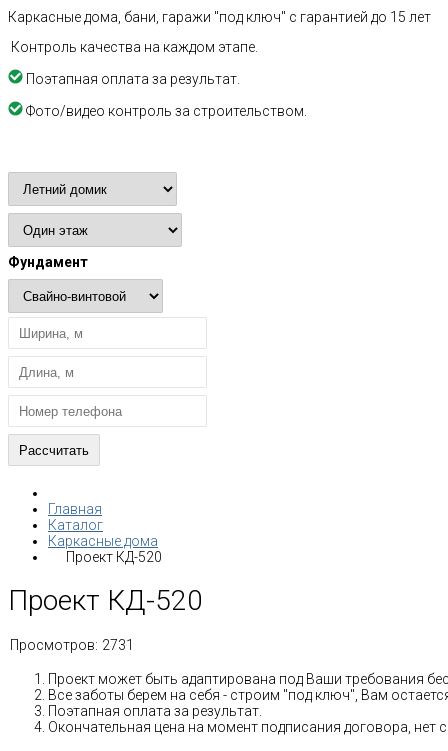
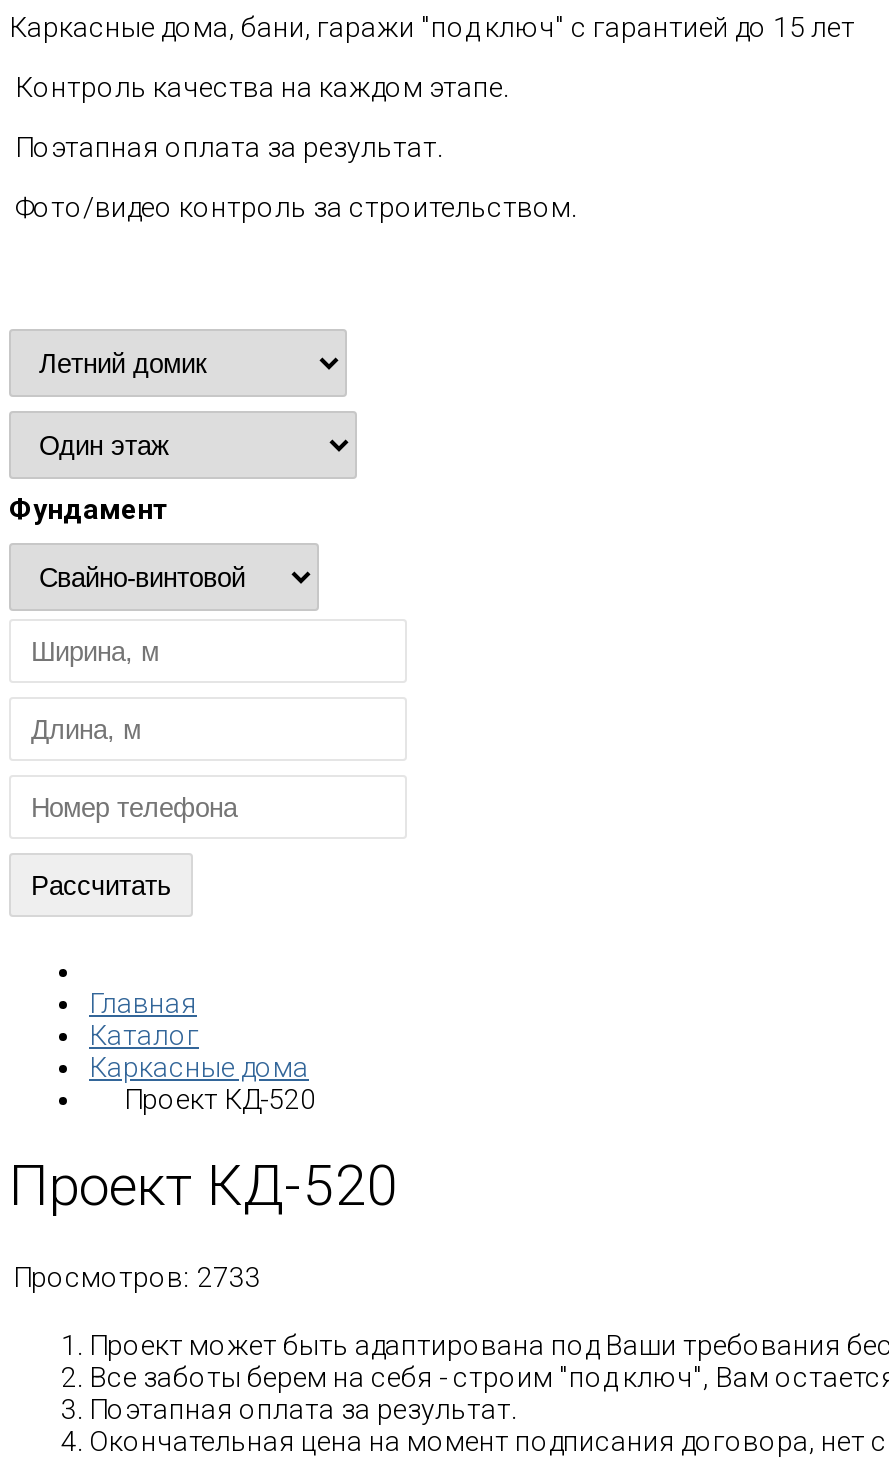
- Просмотров: 2731
+ Просмотров: 2733
